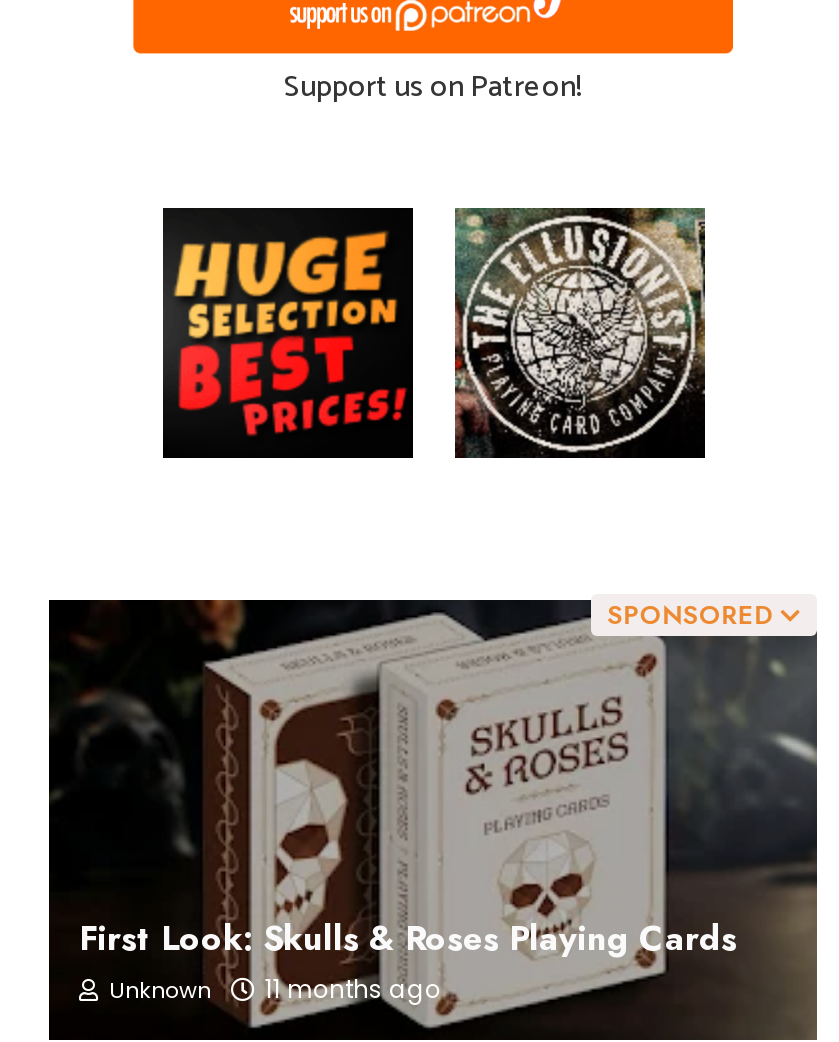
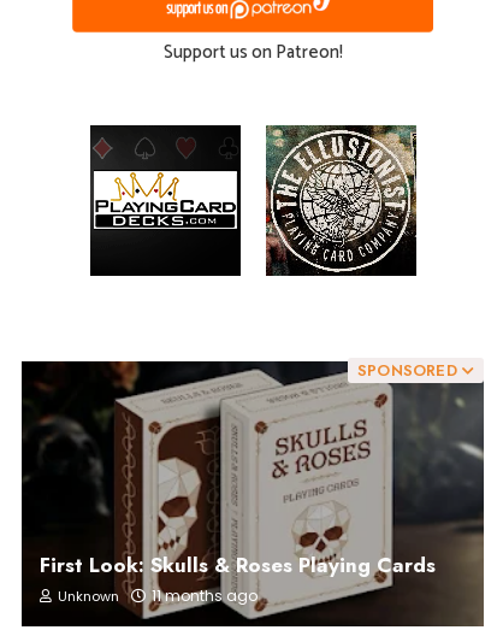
- [image]
+ [image]
